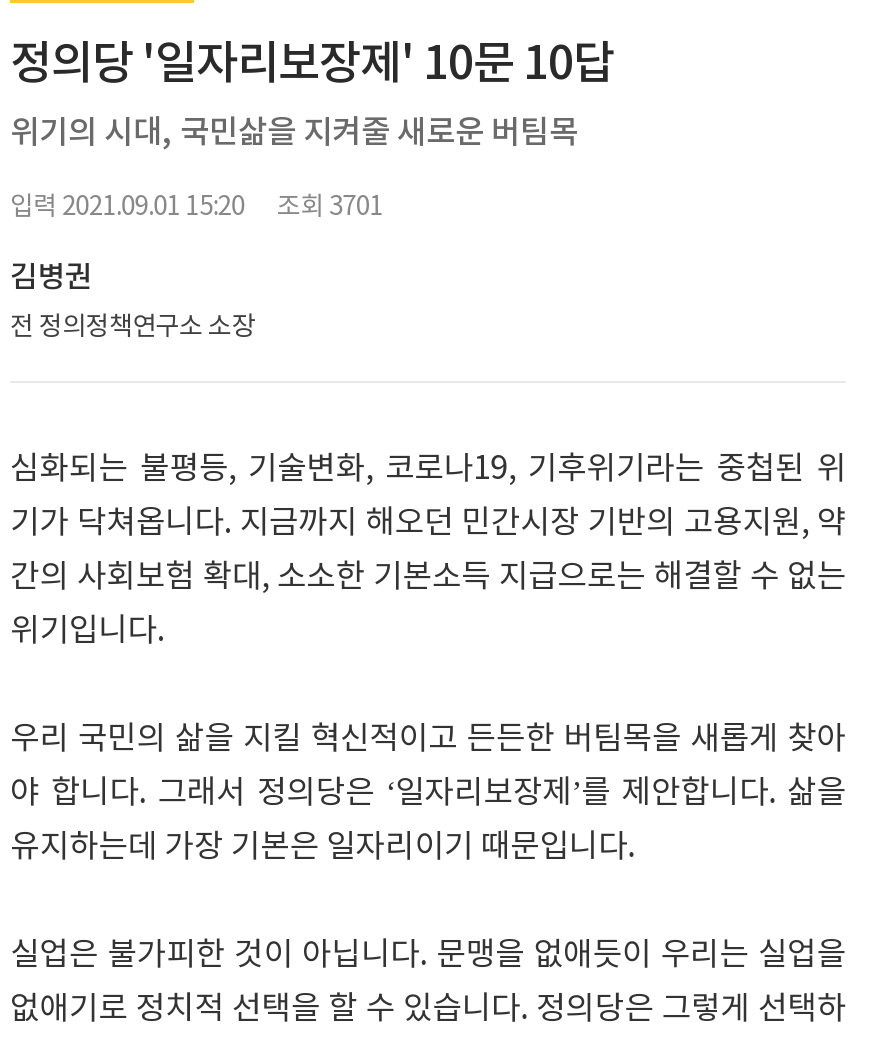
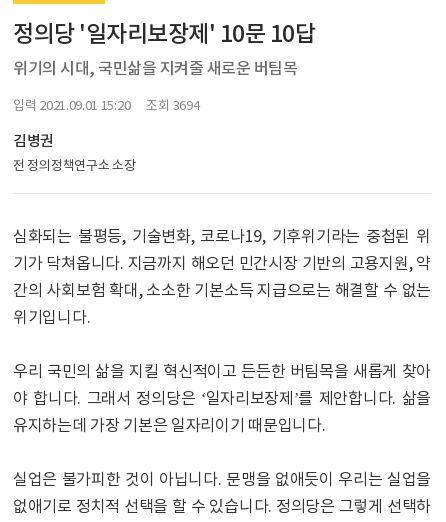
- 입력 2021.09.01 15:20 조회 3701
+ 입력 2021.09.01 15:20 조회 3694
